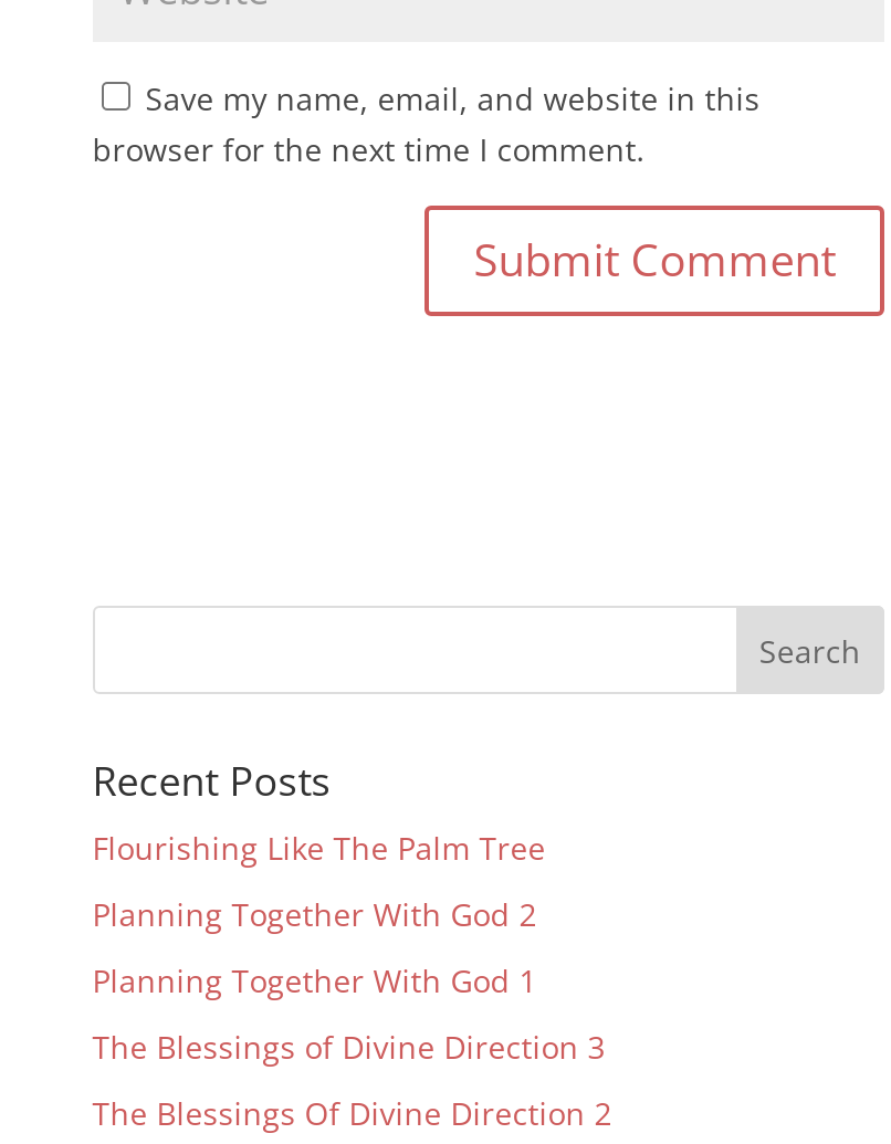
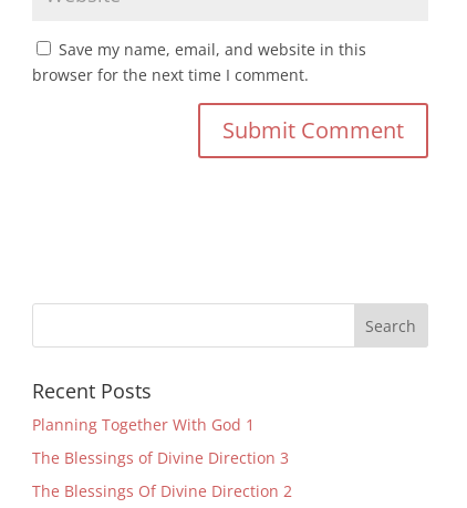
- Flourishing Like The Palm Tree
- Planning Together With God 2
